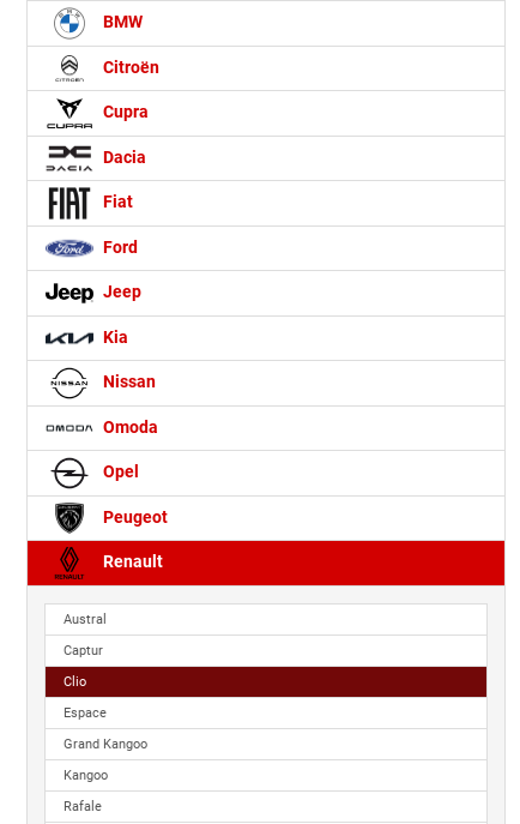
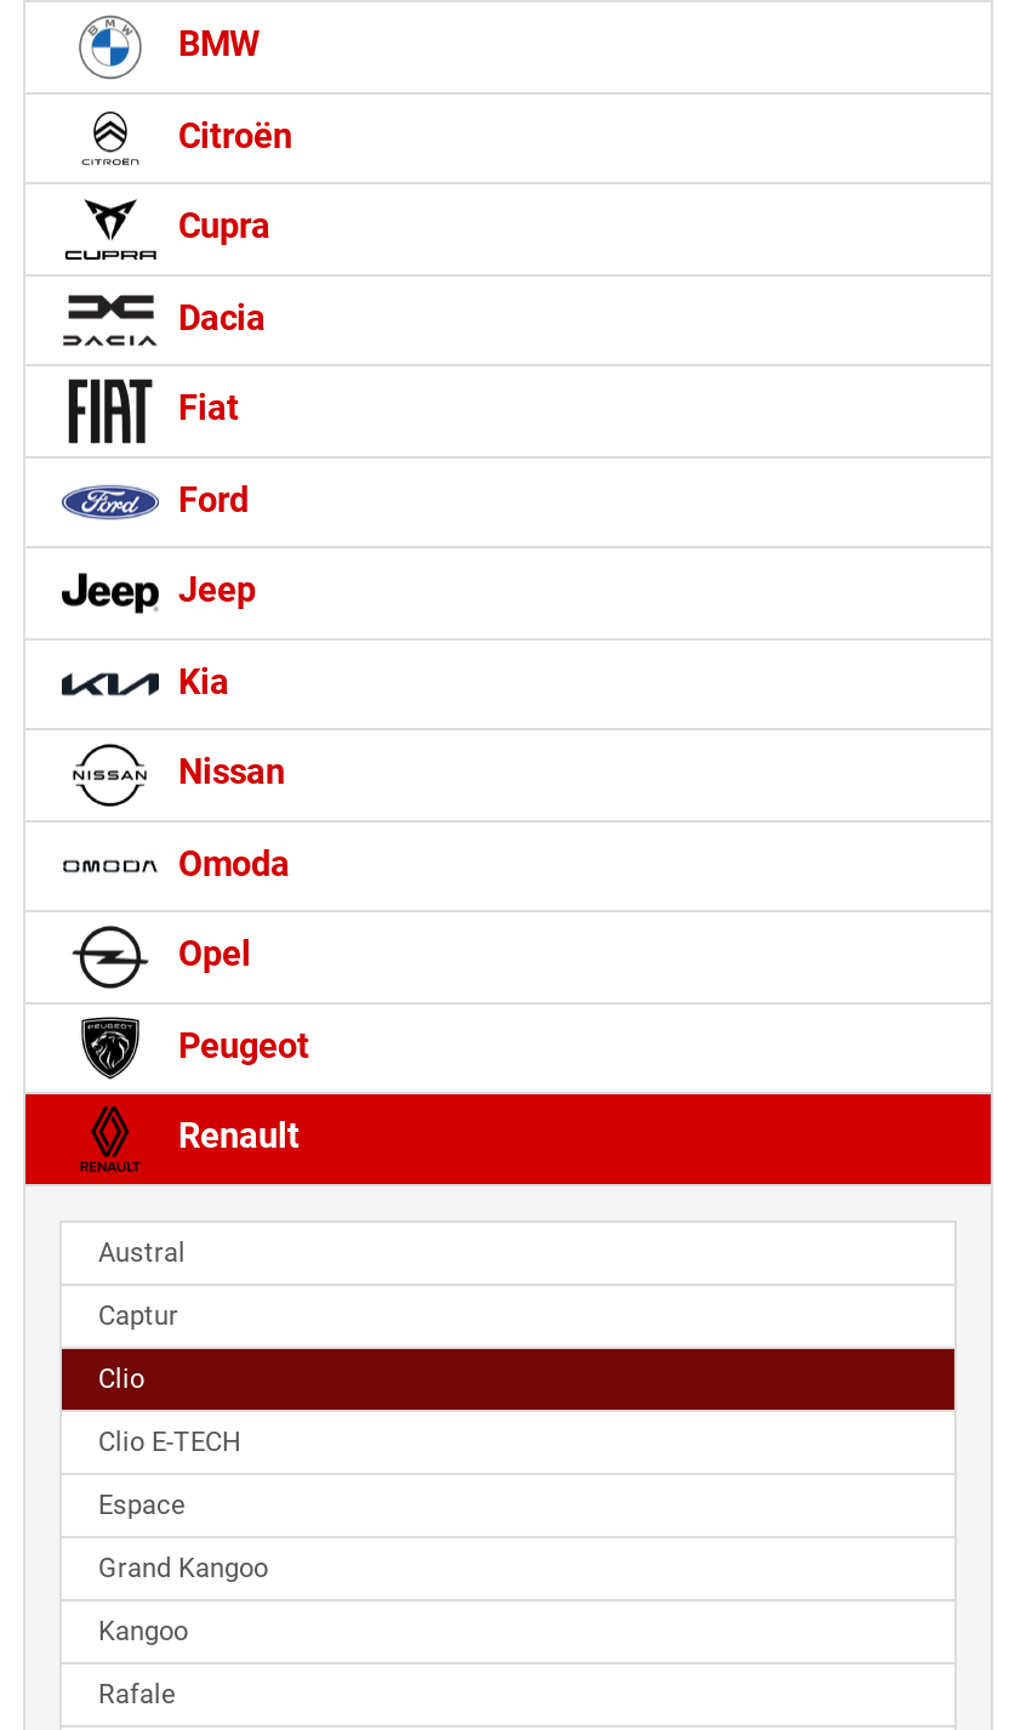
+ Clio E-TECH
